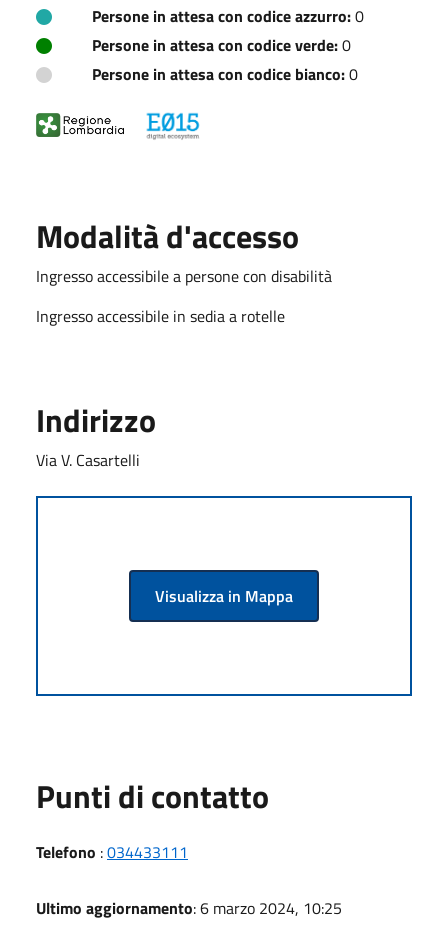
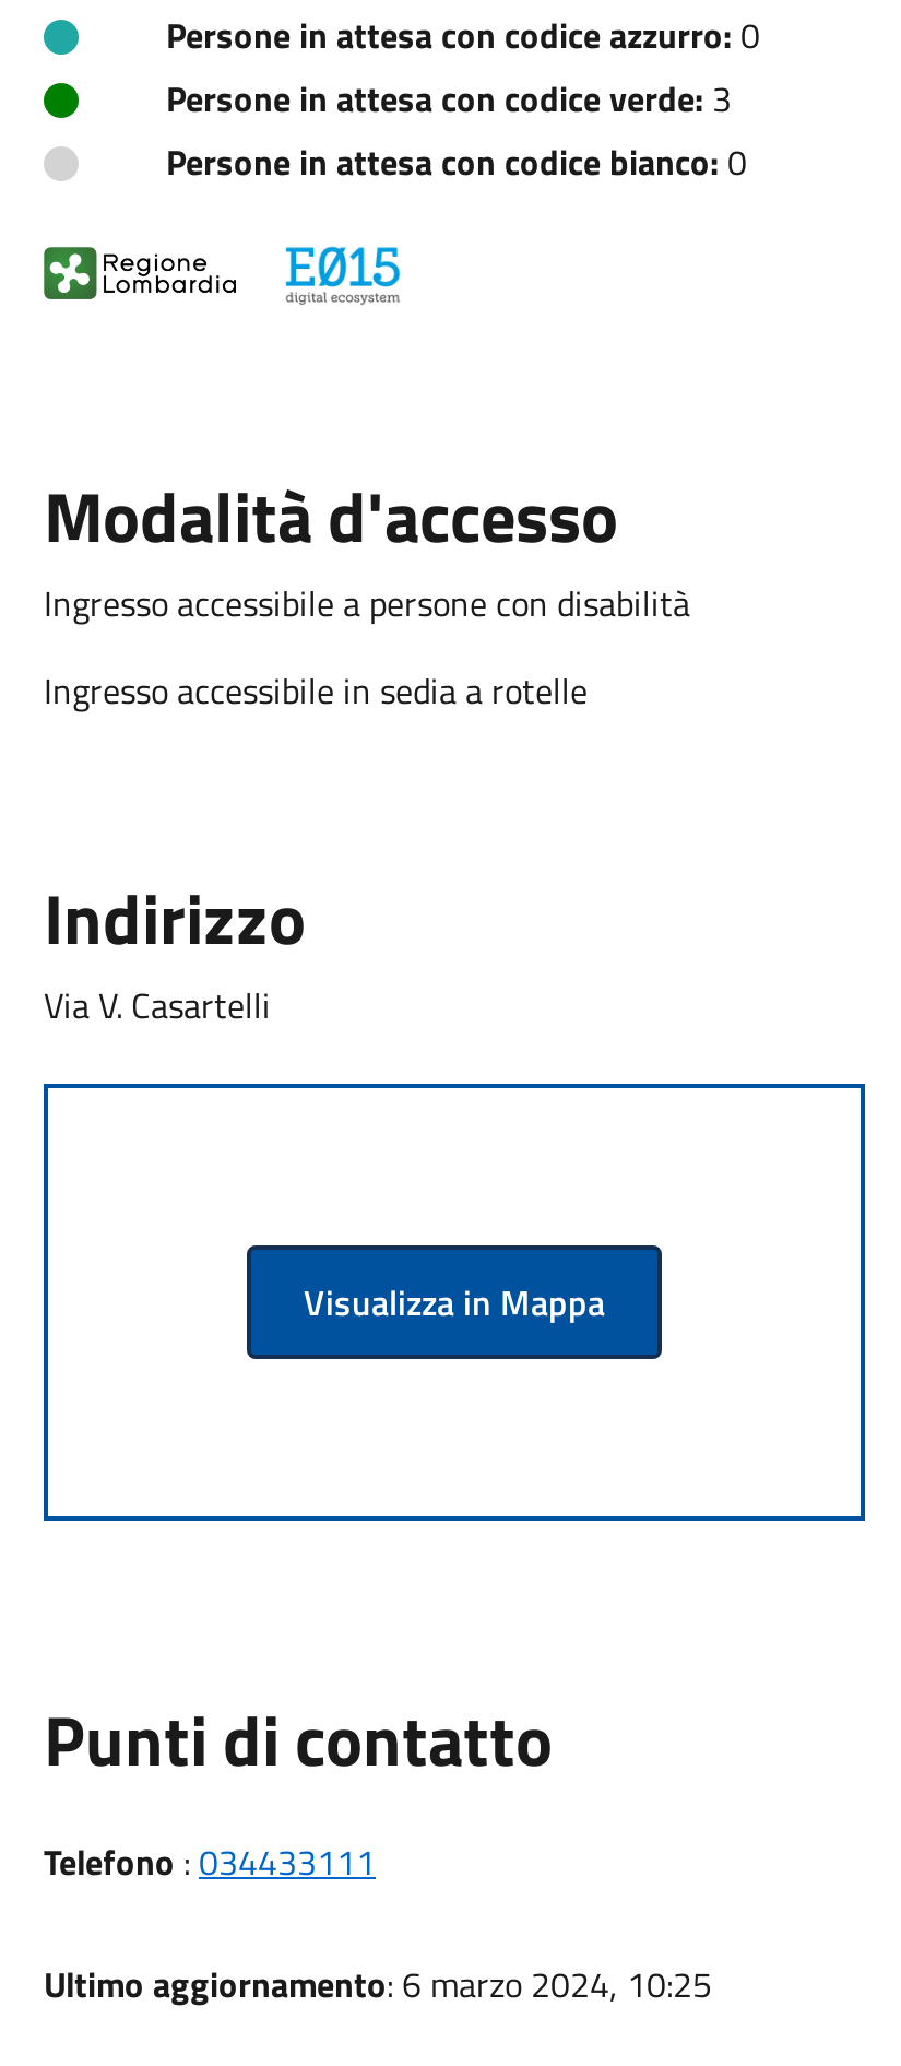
- Persone in attesa con codice verde: 0
+ Persone in attesa con codice verde: 3
